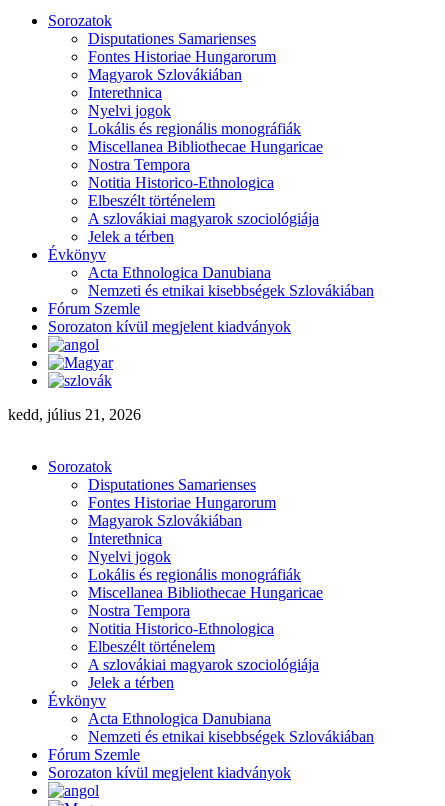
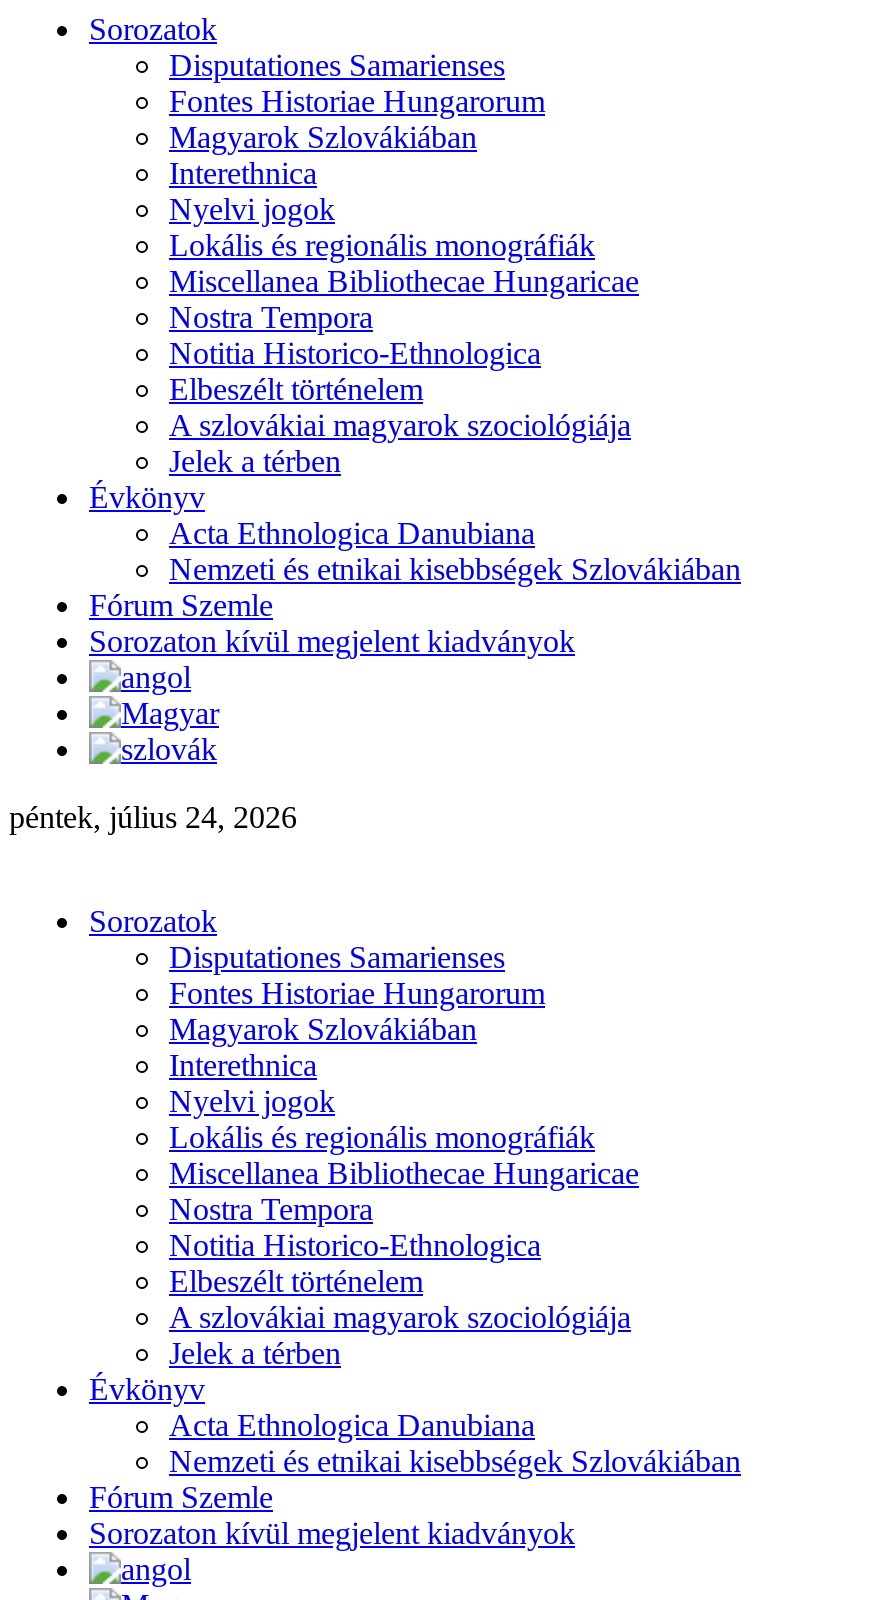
- kedd, július 21, 2026
+ péntek, július 24, 2026
